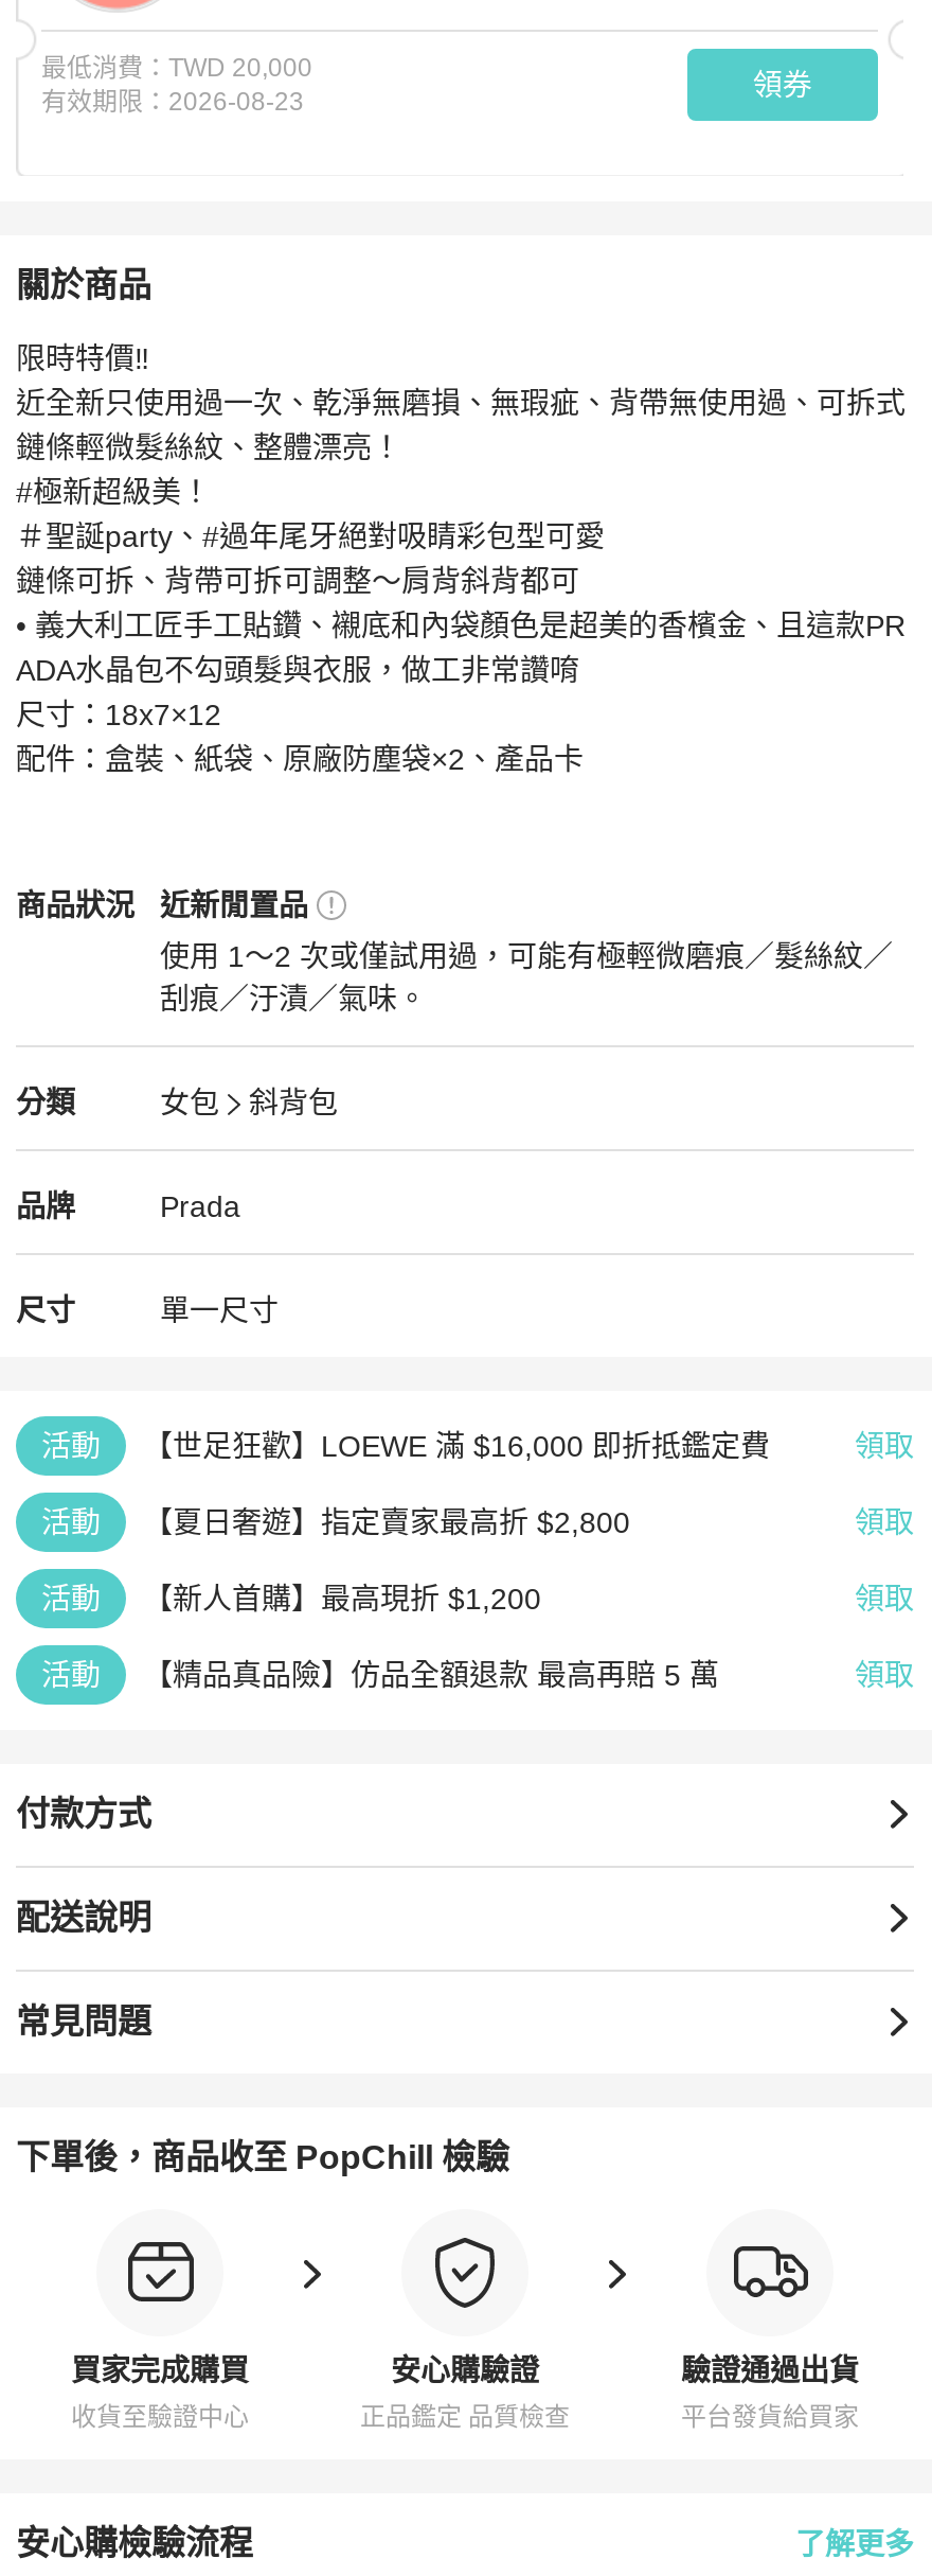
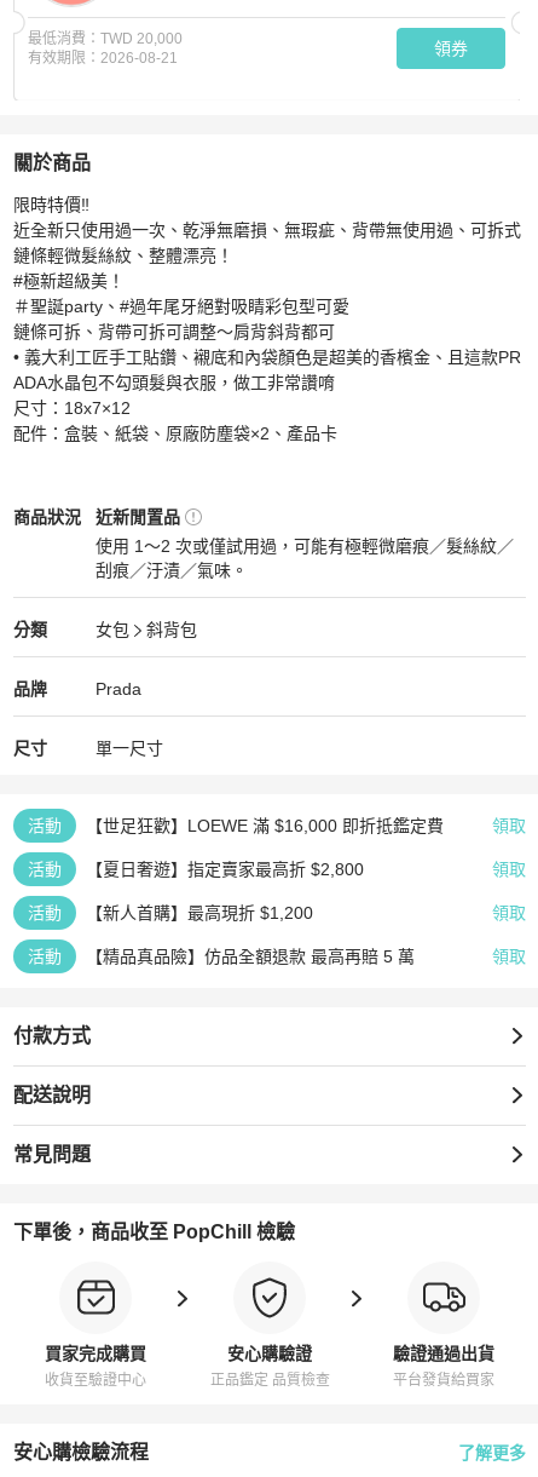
- 有效期限：2026-08-23
+ 有效期限：2026-08-21
